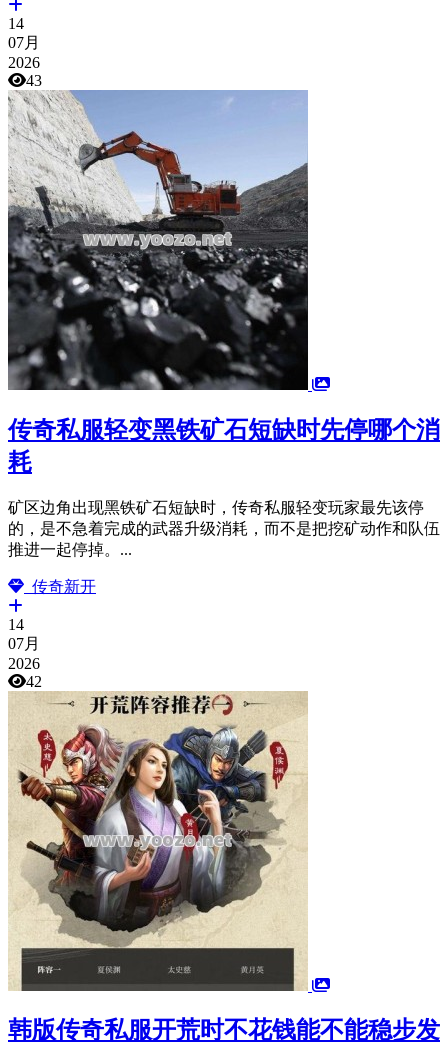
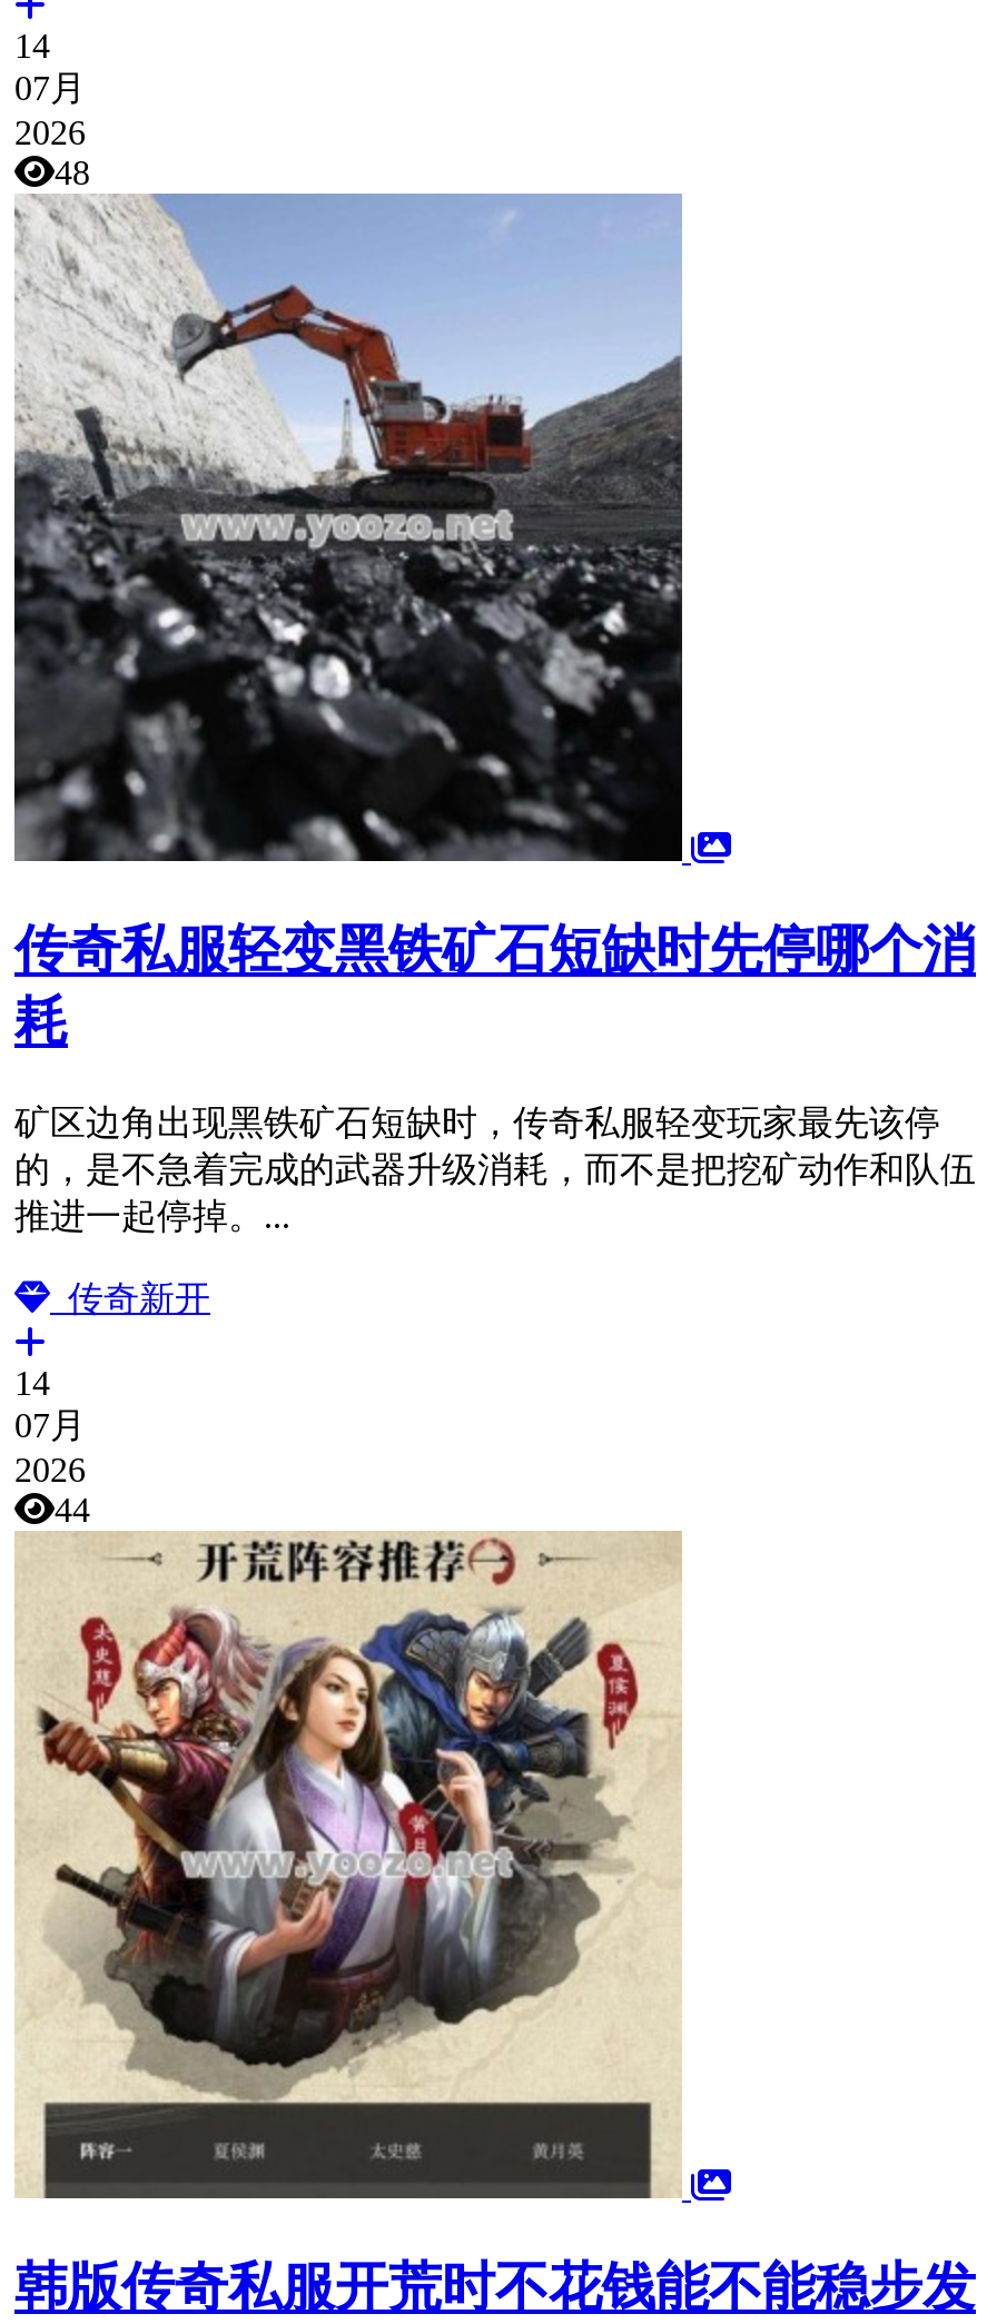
- 43
+ 48

- 42
+ 44
